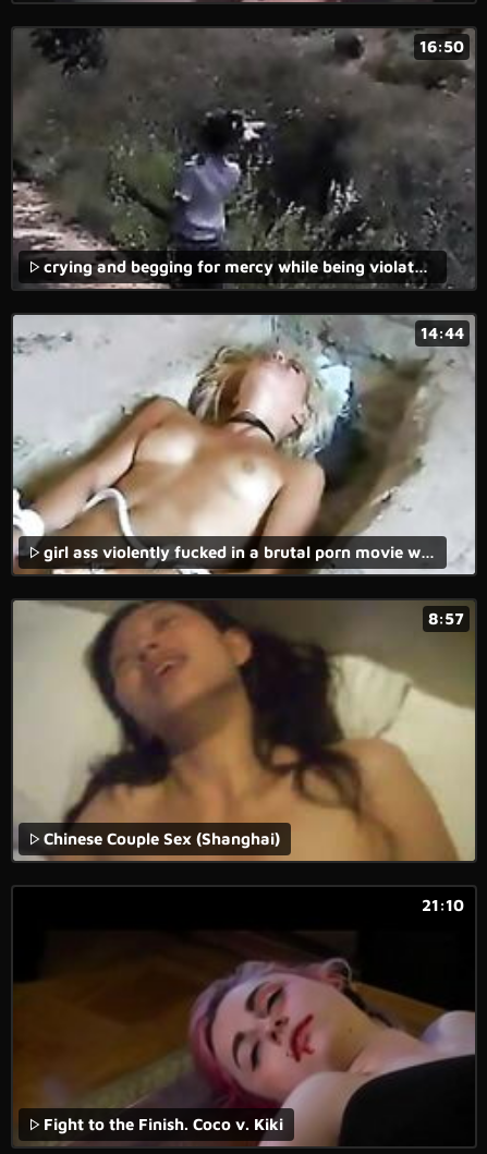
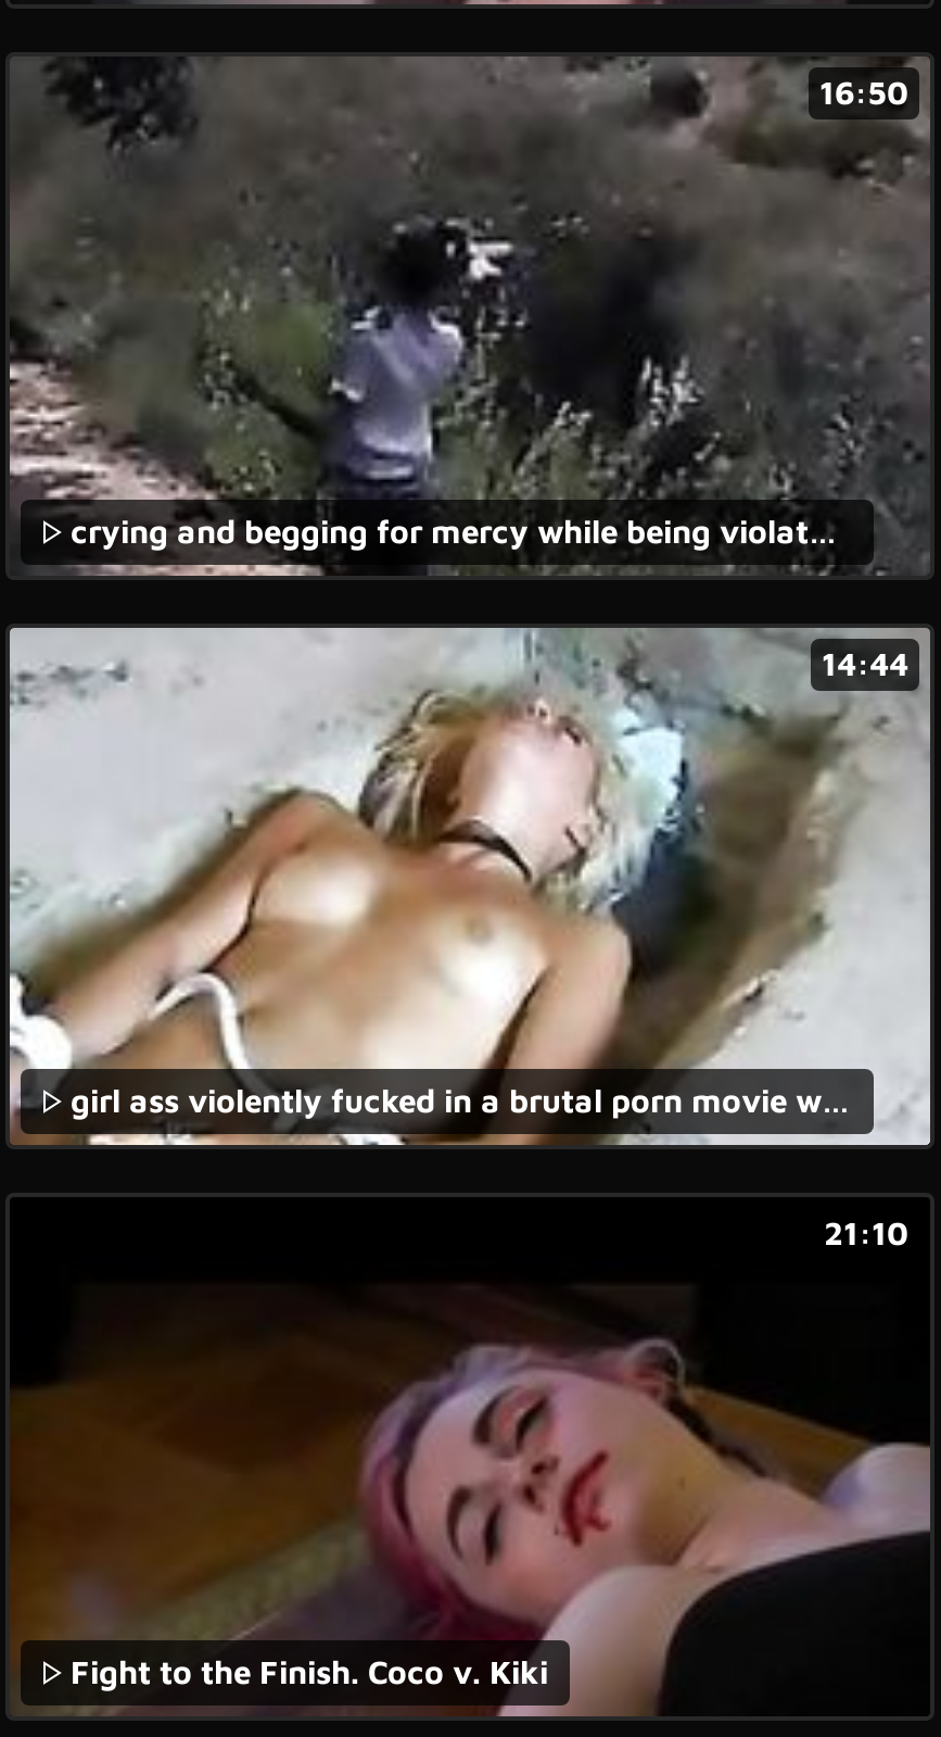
- [image]
- Chinese Couple Sex (Shanghai)

- 8:57
